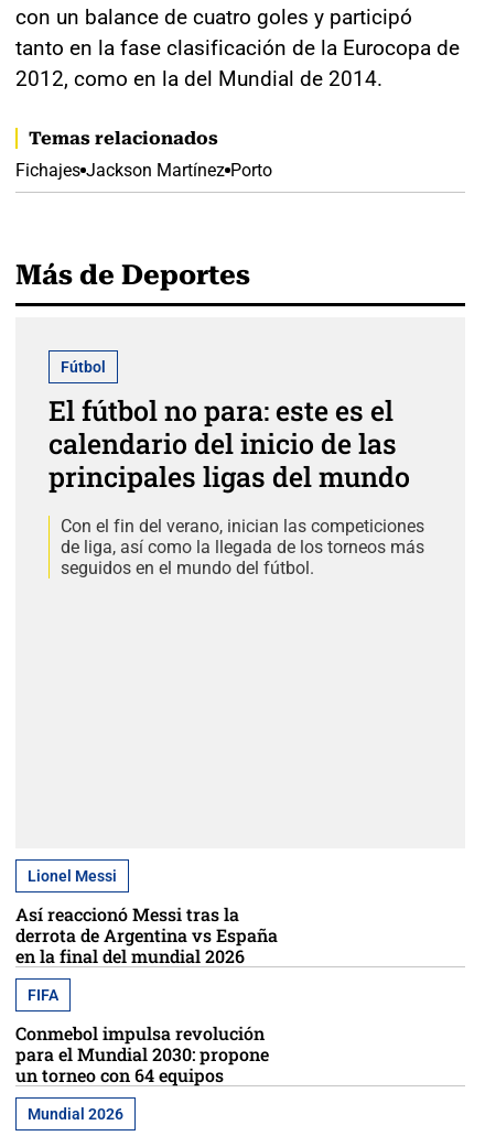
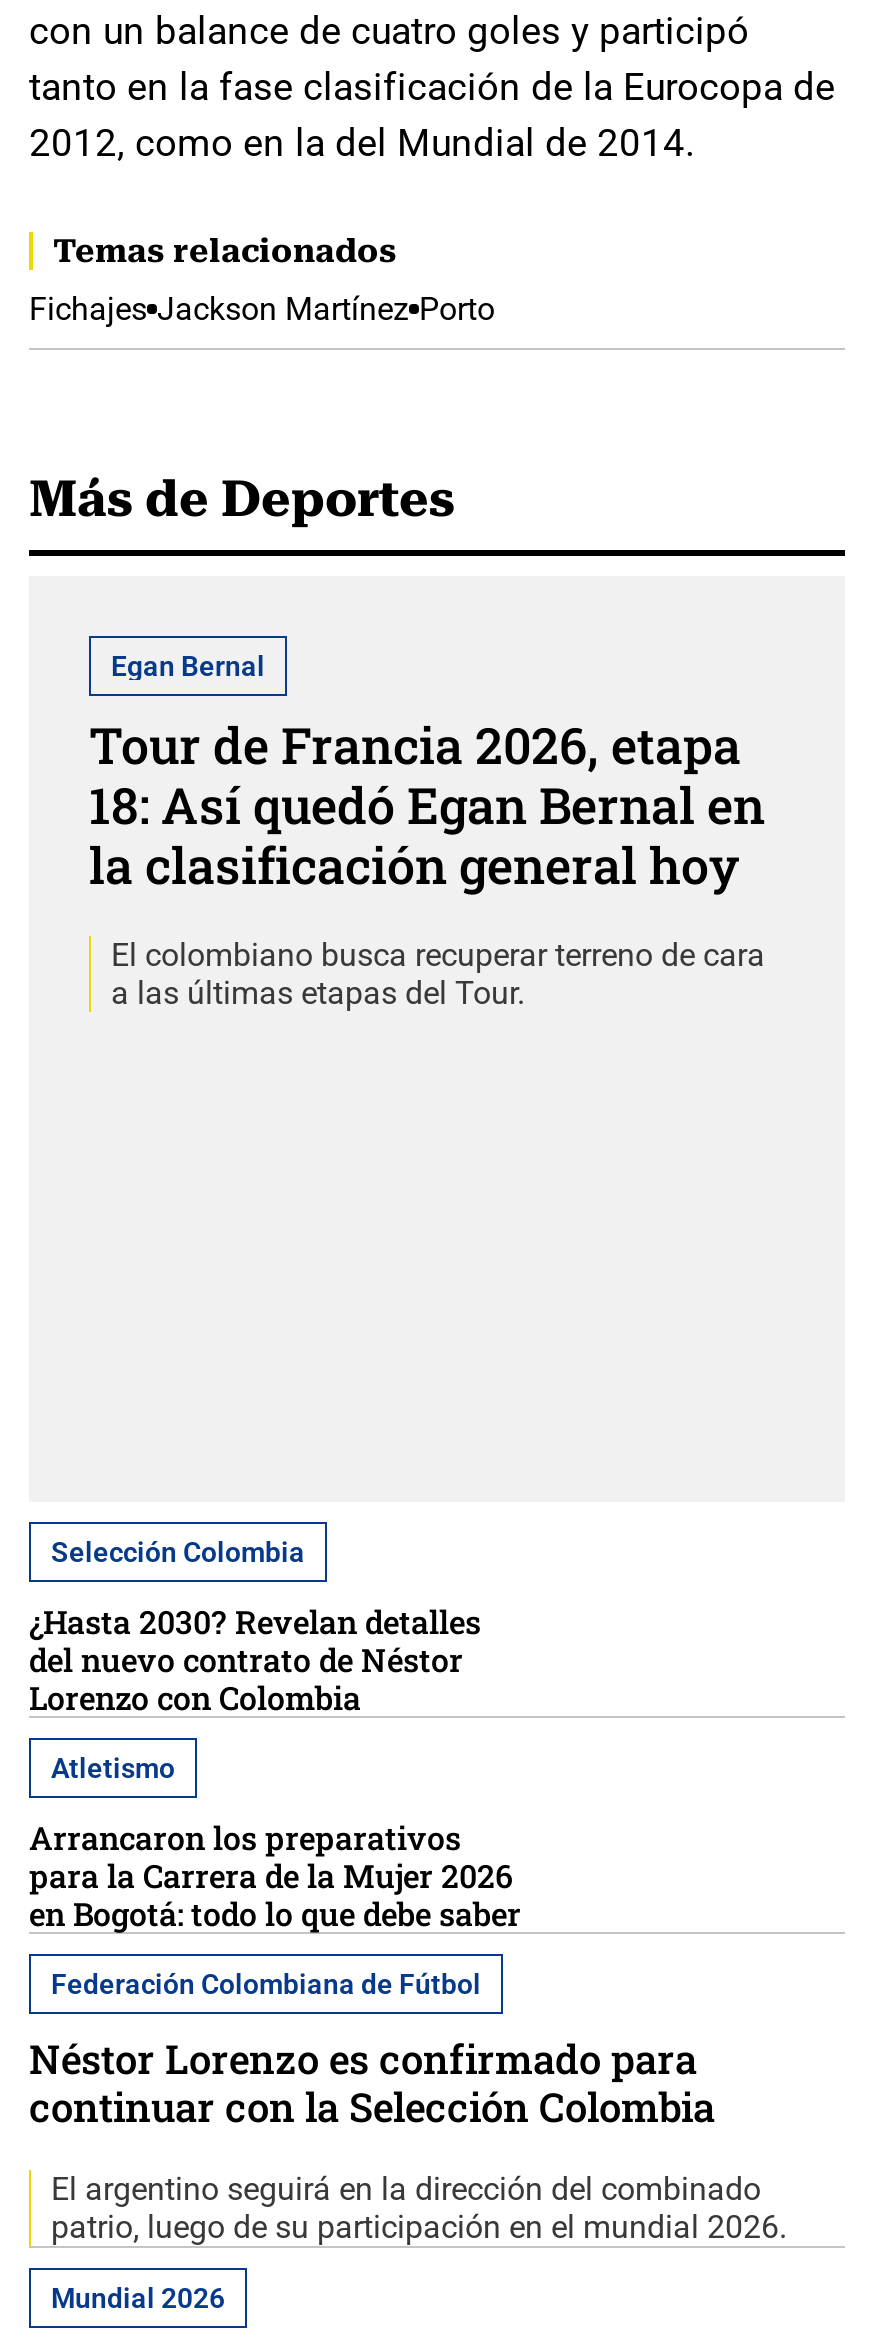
- Fútbol
- El fútbol no para: este es el
- calendario del inicio de las
- principales ligas del mundo
- Con el fin del verano, inician las competiciones
- de liga, así como la llegada de los torneos más
- seguidos en el mundo del fútbol.
+ Egan Bernal
+ Tour de Francia 2026, etapa
+ 18: Así quedó Egan Bernal en
+ la clasificación general hoy
+ El colombiano busca recuperar terreno de cara
+ a las últimas etapas del Tour.

- Lionel Messi
- Así reaccionó Messi tras la
- derrota de Argentina vs España
- en la final del mundial 2026
- FIFA
- Conmebol impulsa revolución
- para el Mundial 2030: propone
- un torneo con 64 equipos
+ Selección Colombia
+ ¿Hasta 2030? Revelan detalles
+ del nuevo contrato de Néstor
+ Lorenzo con Colombia
+ Atletismo
+ Arrancaron los preparativos
+ para la Carrera de la Mujer 2026
+ en Bogotá: todo lo que debe saber
+ Federación Colombiana de Fútbol
+ Néstor Lorenzo es confirmado para
+ continuar con la Selección Colombia
+ El argentino seguirá en la dirección del combinado
+ patrio, luego de su participación en el mundial 2026.
